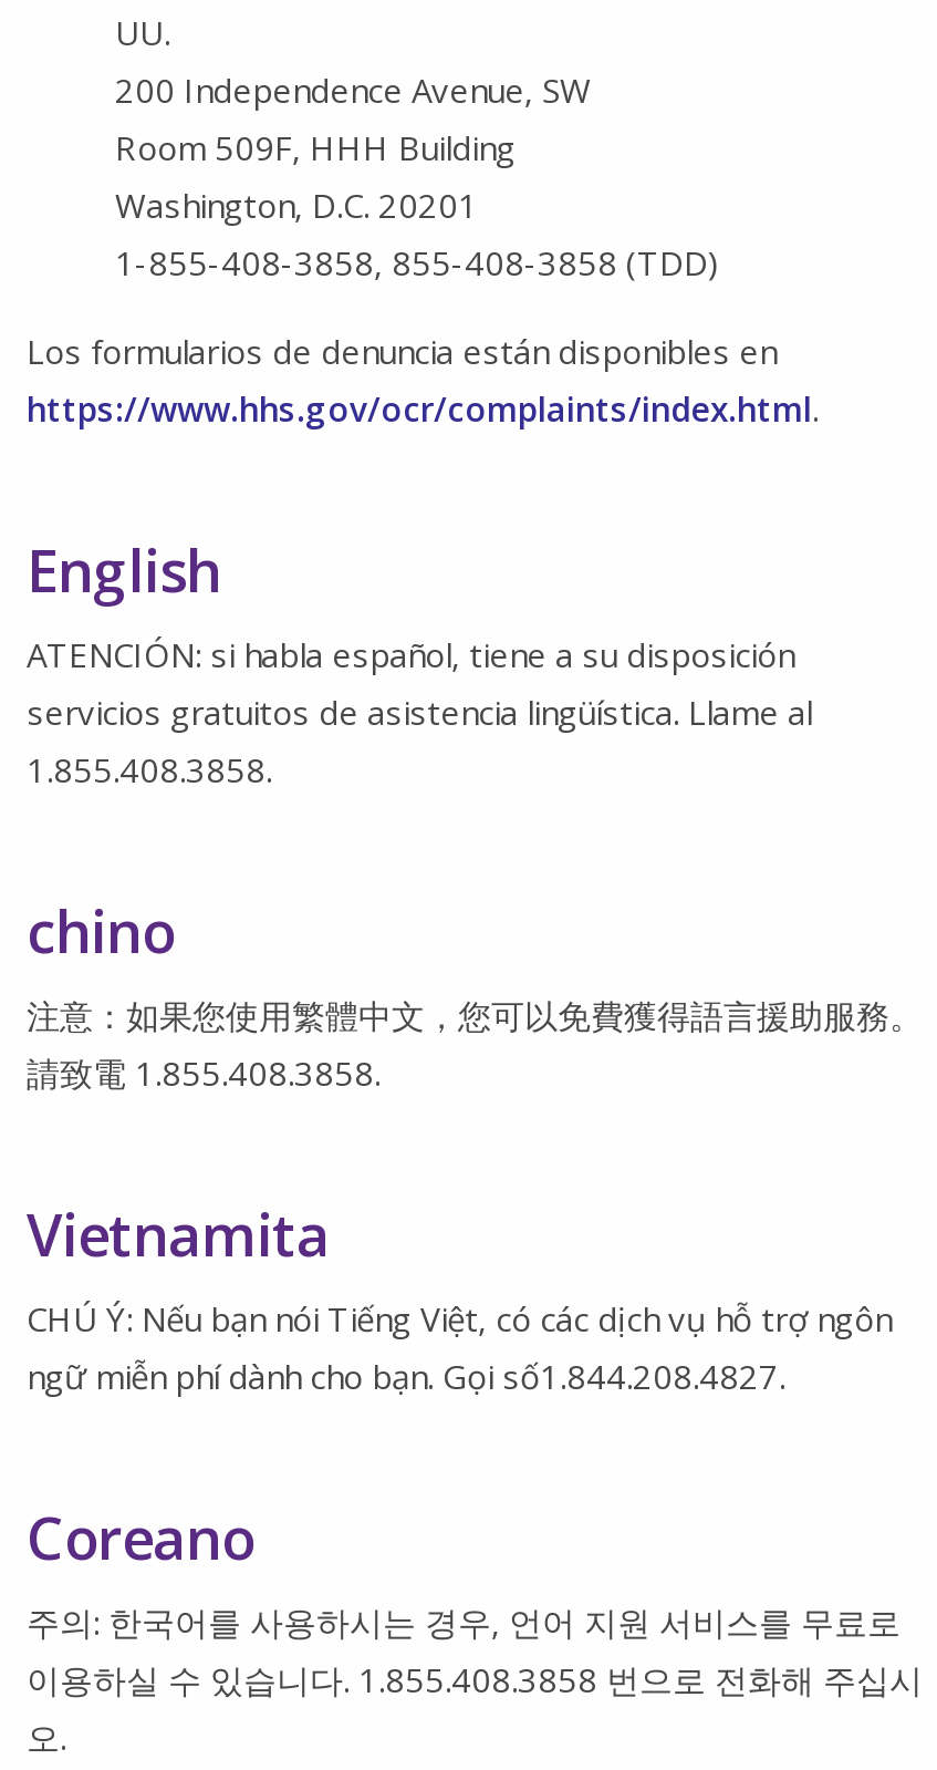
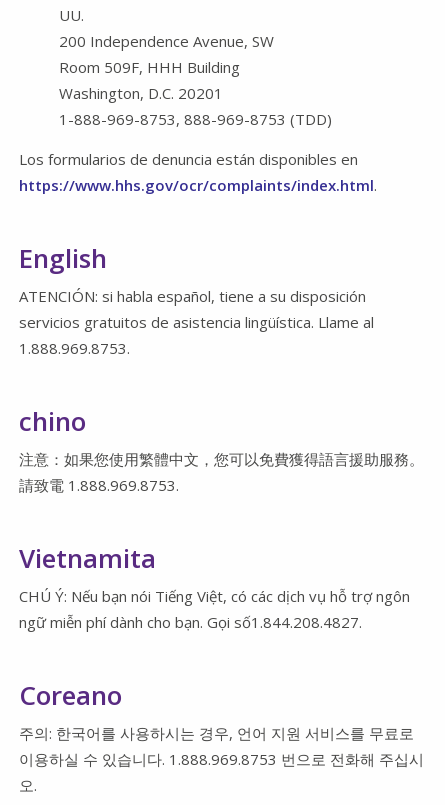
- 1-855-408-3858, 855-408-3858 (TDD)
+ 1-888-969-8753, 888-969-8753 (TDD)

- 1.855.408.3858.
+ 1.888.969.8753.

- 請致電 1.855.408.3858.
+ 請致電 1.888.969.8753.

- 이용하실 수 있습니다. 1.855.408.3858 번으로 전화해 주십시
+ 이용하실 수 있습니다. 1.888.969.8753 번으로 전화해 주십시
